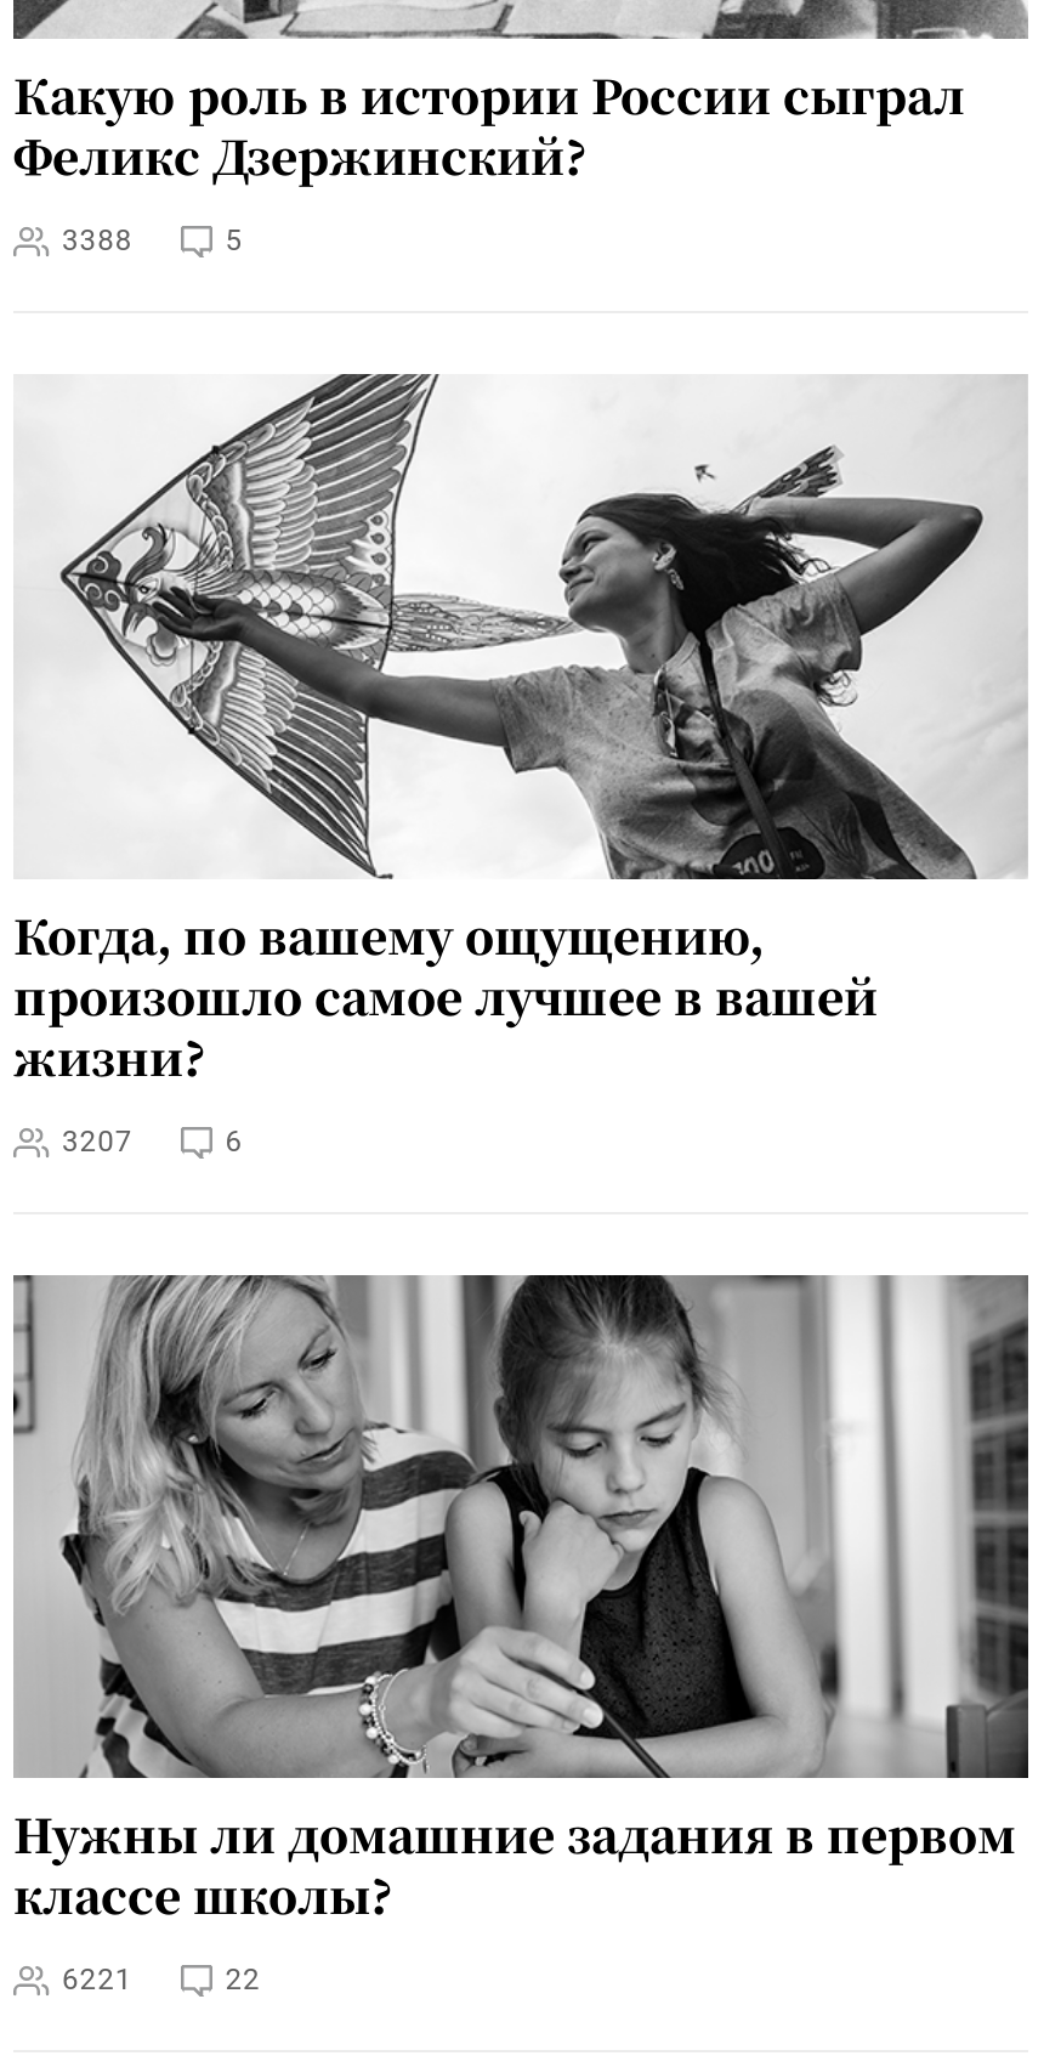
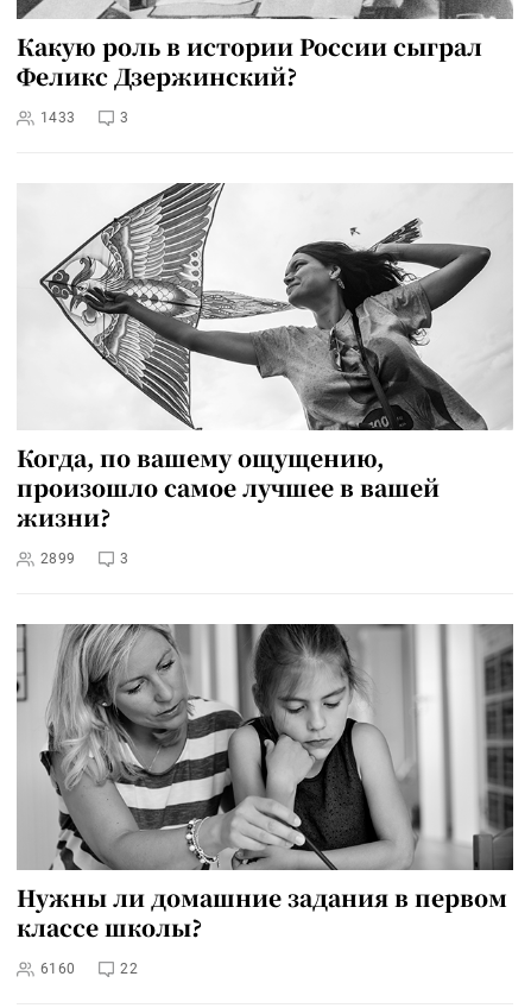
- 3388
+ 1433

- 5
+ 3

- 3207
+ 2899

- 6
+ 3

- 6221
+ 6160
